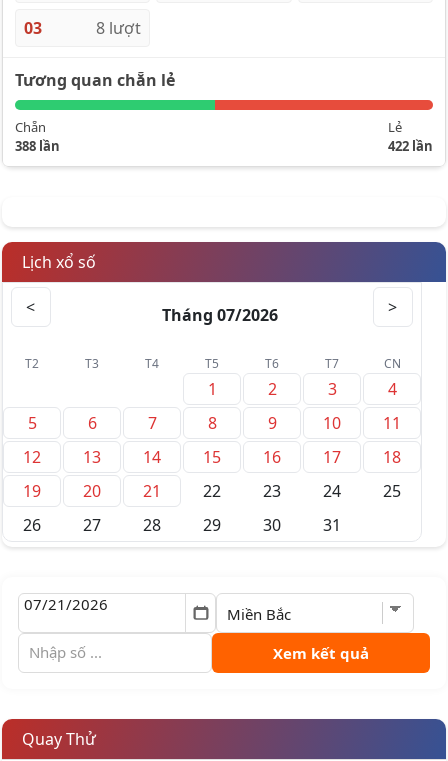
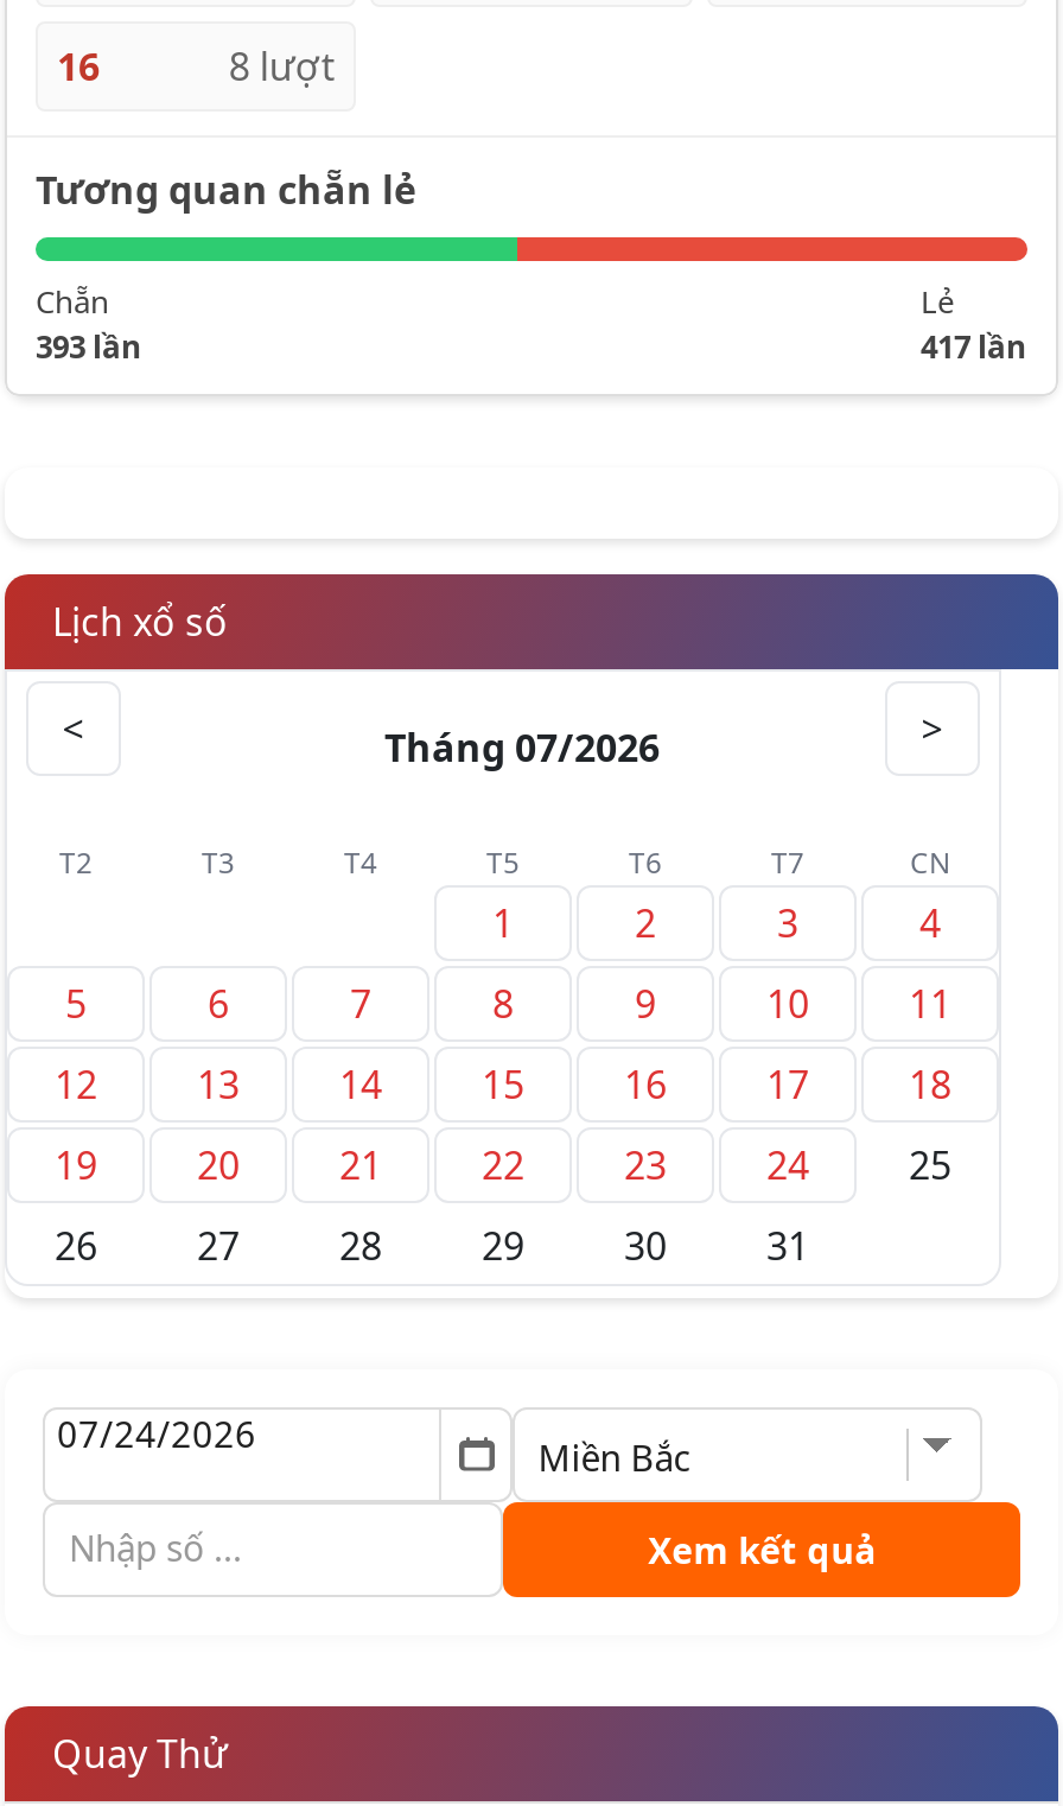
- 03
+ 16

- 388 lần
+ 393 lần

- 422 lần
+ 417 lần
